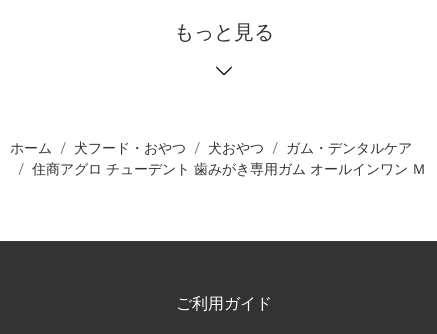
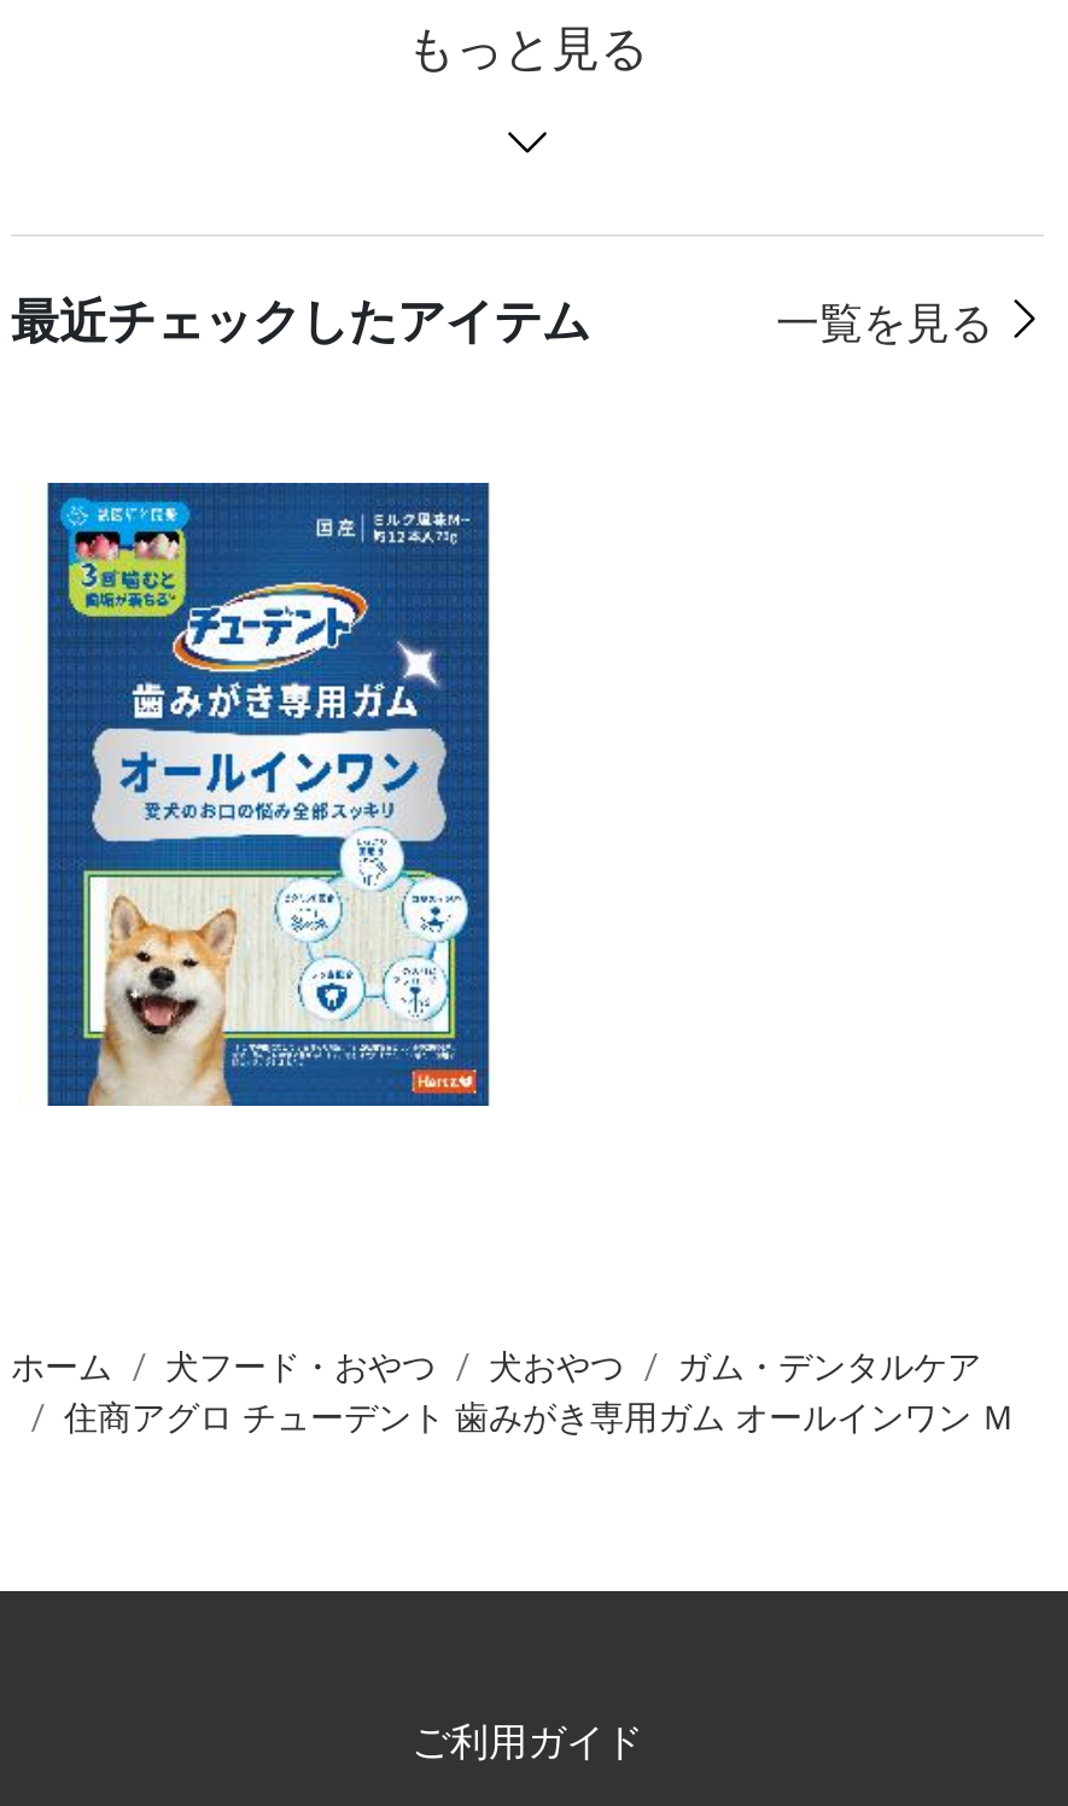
+ 最近チェックしたアイテム
+ 一覧を見る

+ [image]
